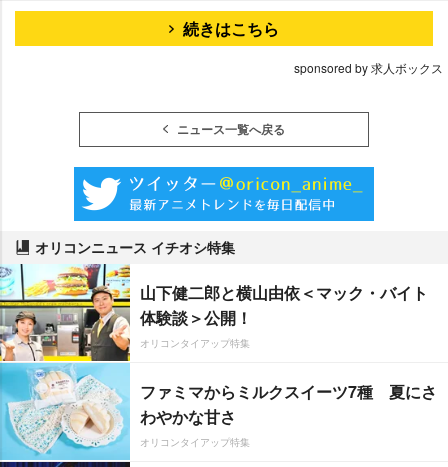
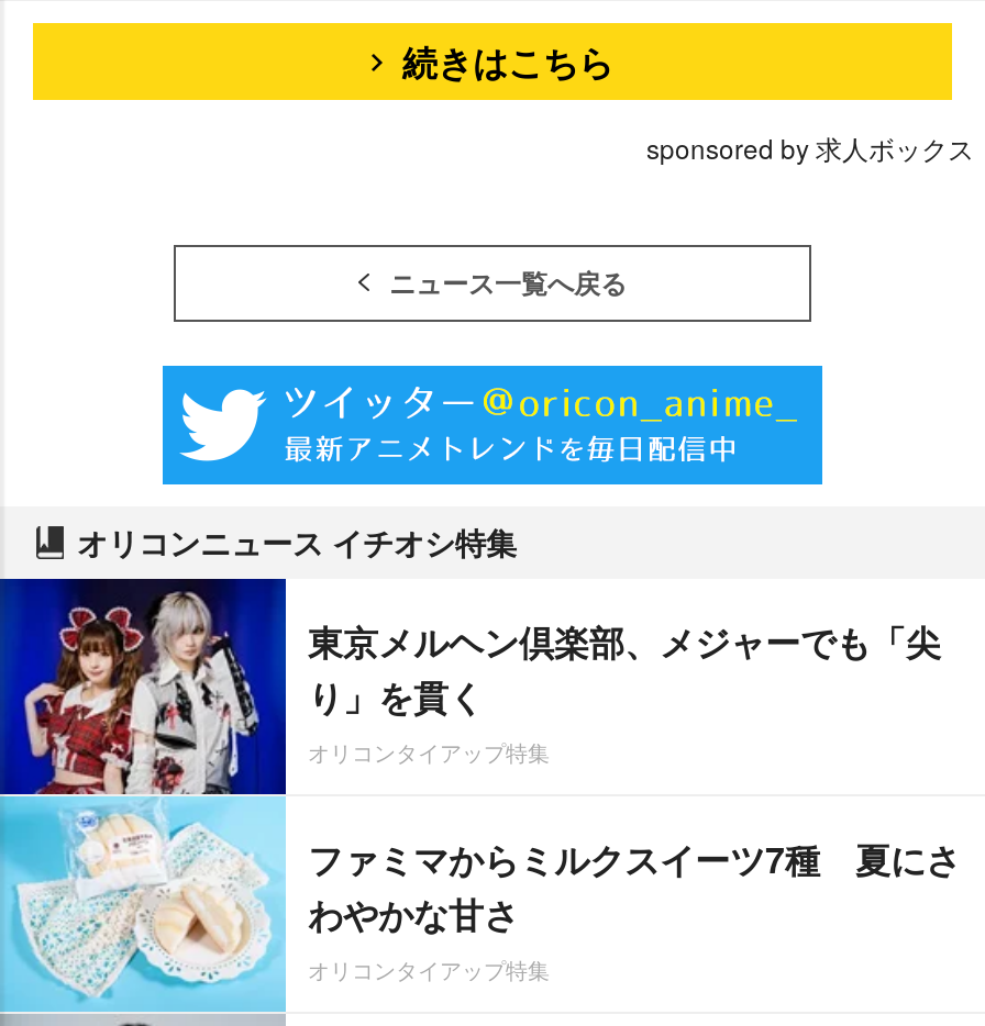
- [image]
- 山下健二郎と横山由依＜マック・バイト
- 体験談＞公開！
+ [image]
+ 東京メルヘン倶楽部、メジャーでも「尖
+ り」を貫く
